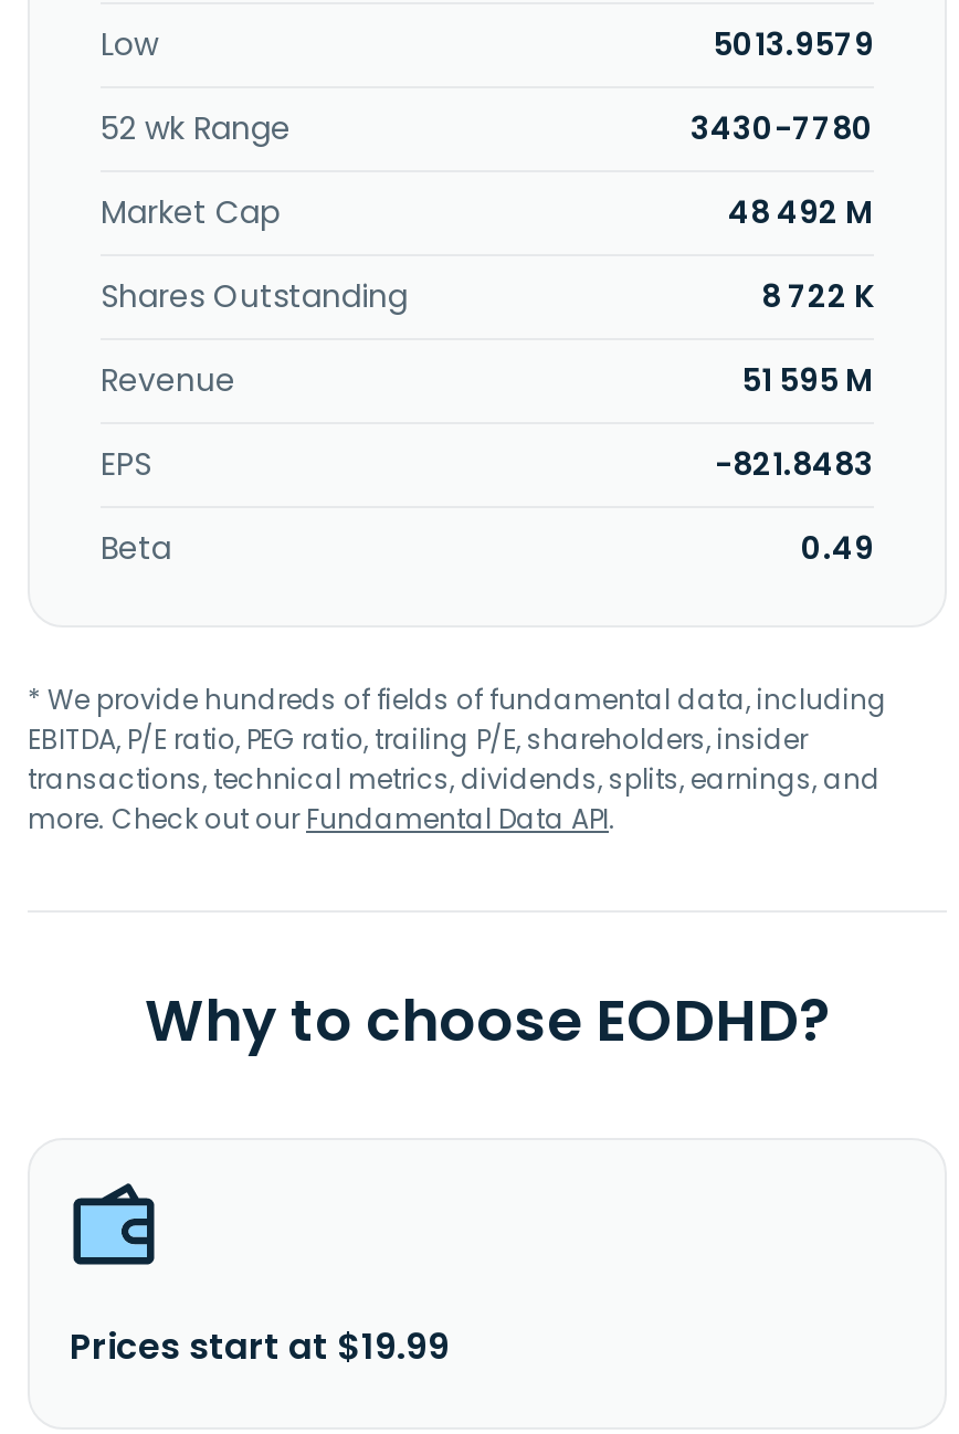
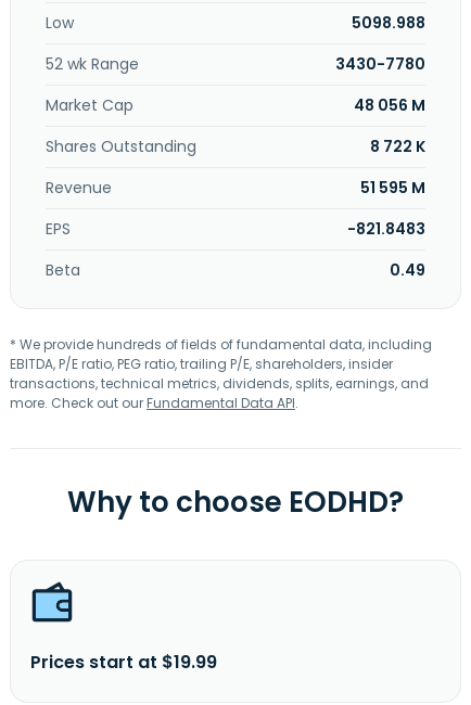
- 5013.9579
+ 5098.988

- 48 492 M
+ 48 056 M
